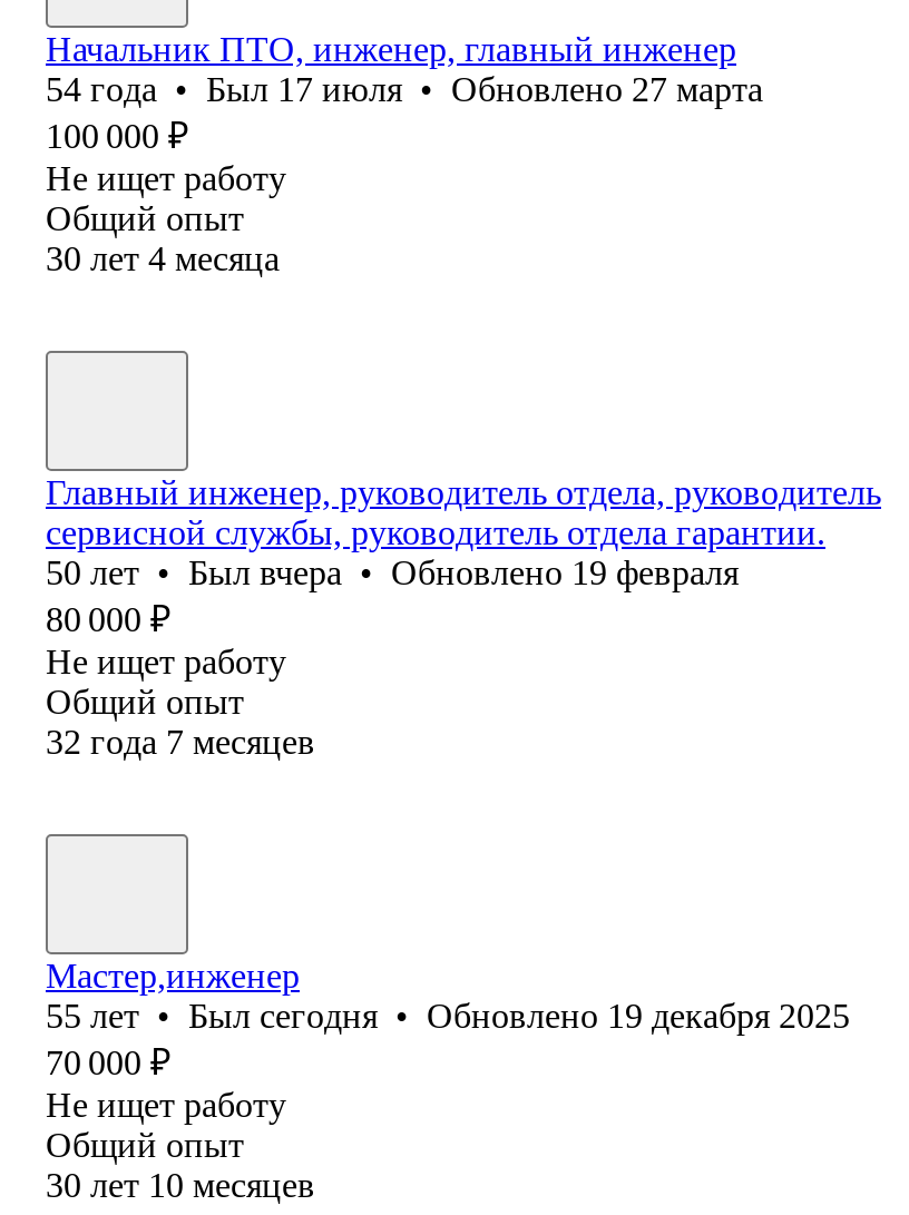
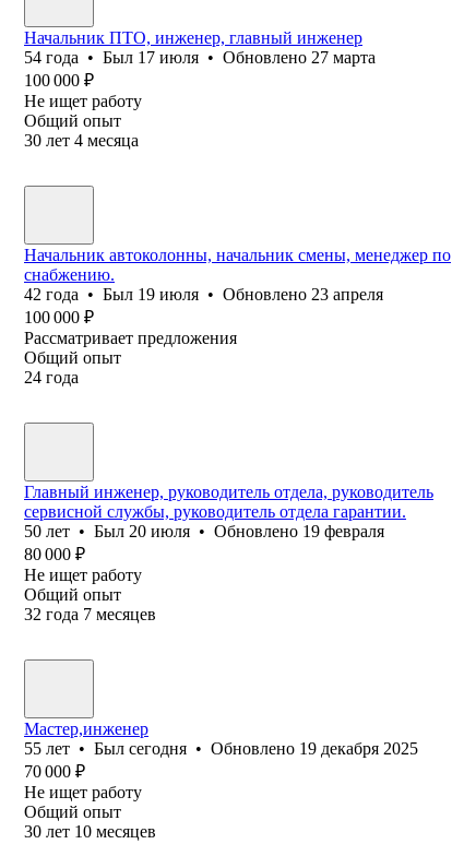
+ Начальник автоколонны, начальник смены, менеджер по
+ снабжению.
+ 42 года • Был 19 июля • Обновлено 23 апреля
+ 100 000 ₽
+ Рассматривает предложения
+ Общий опыт
+ 24 года

- 50 лет • Был вчера • Обновлено 19 февраля
+ 50 лет • Был 20 июля • Обновлено 19 февраля
